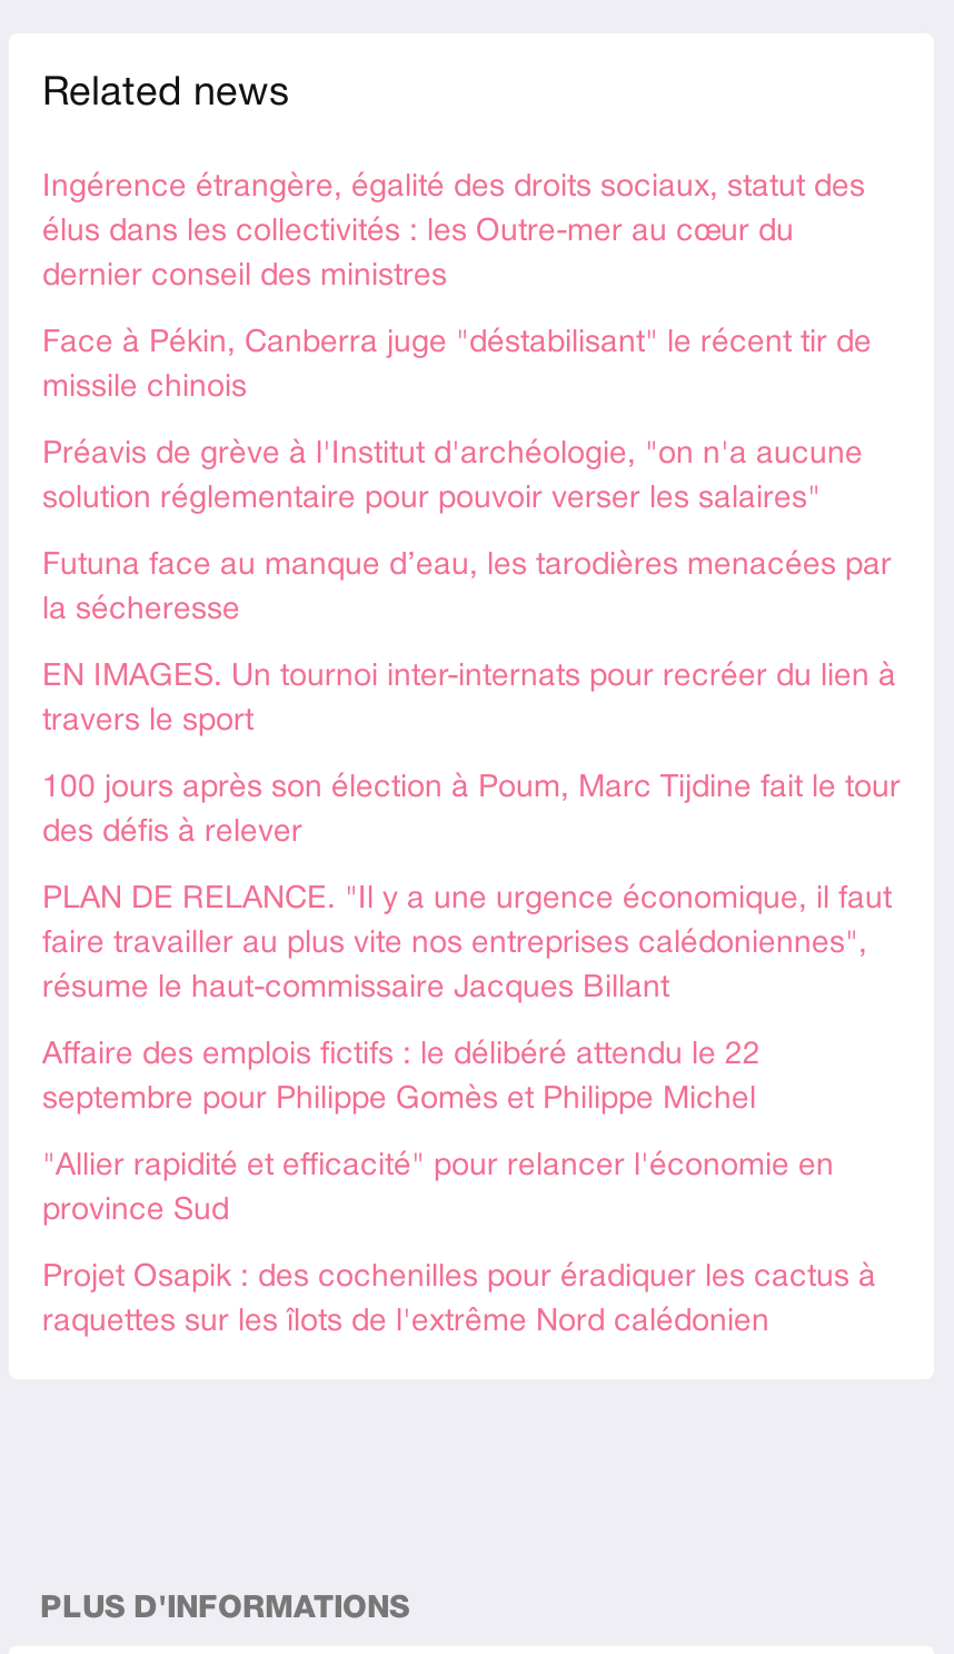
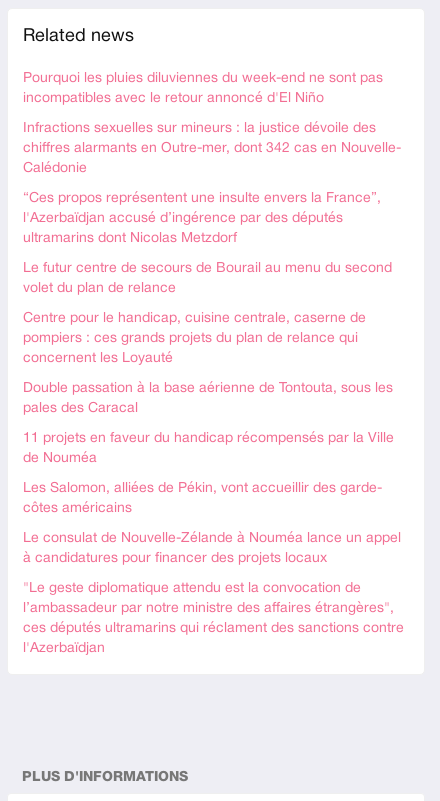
- Ingérence étrangère, égalité des droits sociaux, statut des
- élus dans les collectivités : les Outre-mer au cœur du
- dernier conseil des ministres
- Face à Pékin, Canberra juge "déstabilisant" le récent tir de
- missile chinois
- Préavis de grève à l'Institut d'archéologie, "on n'a aucune
- solution réglementaire pour pouvoir verser les salaires"
- Futuna face au manque d’eau, les tarodières menacées par
- la sécheresse
- EN IMAGES. Un tournoi inter-internats pour recréer du lien à
- travers le sport
- 100 jours après son élection à Poum, Marc Tijdine fait le tour
- des défis à relever
- PLAN DE RELANCE. "Il y a une urgence économique, il faut
- faire travailler au plus vite nos entreprises calédoniennes",
- résume le haut-commissaire Jacques Billant
- Affaire des emplois fictifs : le délibéré attendu le 22
- septembre pour Philippe Gomès et Philippe Michel
- "Allier rapidité et efficacité" pour relancer l'économie en
- province Sud
- Projet Osapik : des cochenilles pour éradiquer les cactus à
- raquettes sur les îlots de l'extrême Nord calédonien
+ Pourquoi les pluies diluviennes du week-end ne sont pas
+ incompatibles avec le retour annoncé d'El Niño
+ Infractions sexuelles sur mineurs : la justice dévoile des
+ chiffres alarmants en Outre-mer, dont 342 cas en Nouvelle-
+ Calédonie
+ “Ces propos représentent une insulte envers la France”,
+ l'Azerbaïdjan accusé d’ingérence par des députés
+ ultramarins dont Nicolas Metzdorf
+ Le futur centre de secours de Bourail au menu du second
+ volet du plan de relance
+ Centre pour le handicap, cuisine centrale, caserne de
+ pompiers : ces grands projets du plan de relance qui
+ concernent les Loyauté
+ Double passation à la base aérienne de Tontouta, sous les
+ pales des Caracal
+ 11 projets en faveur du handicap récompensés par la Ville
+ de Nouméa
+ Les Salomon, alliées de Pékin, vont accueillir des garde-
+ côtes américains
+ Le consulat de Nouvelle-Zélande à Nouméa lance un appel
+ à candidatures pour financer des projets locaux
+ "Le geste diplomatique attendu est la convocation de
+ l’ambassadeur par notre ministre des affaires étrangères",
+ ces députés ultramarins qui réclament des sanctions contre
+ l'Azerbaïdjan
